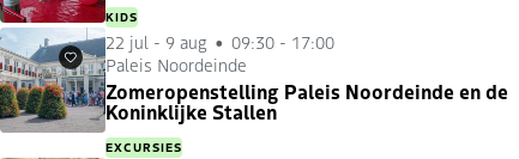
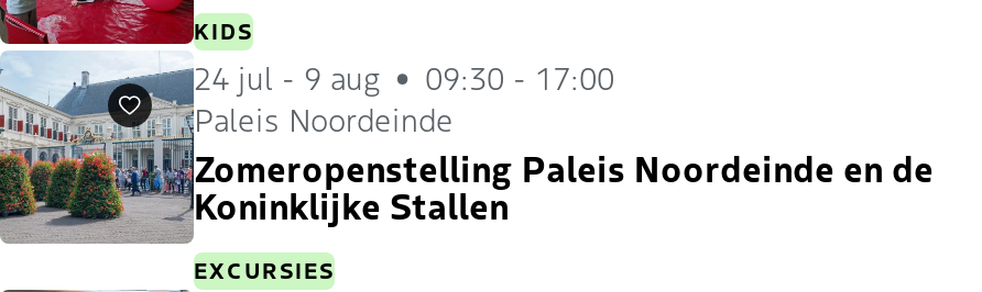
- 22 jul - 9 aug 09:30 - 17:00
+ 24 jul - 9 aug 09:30 - 17:00
